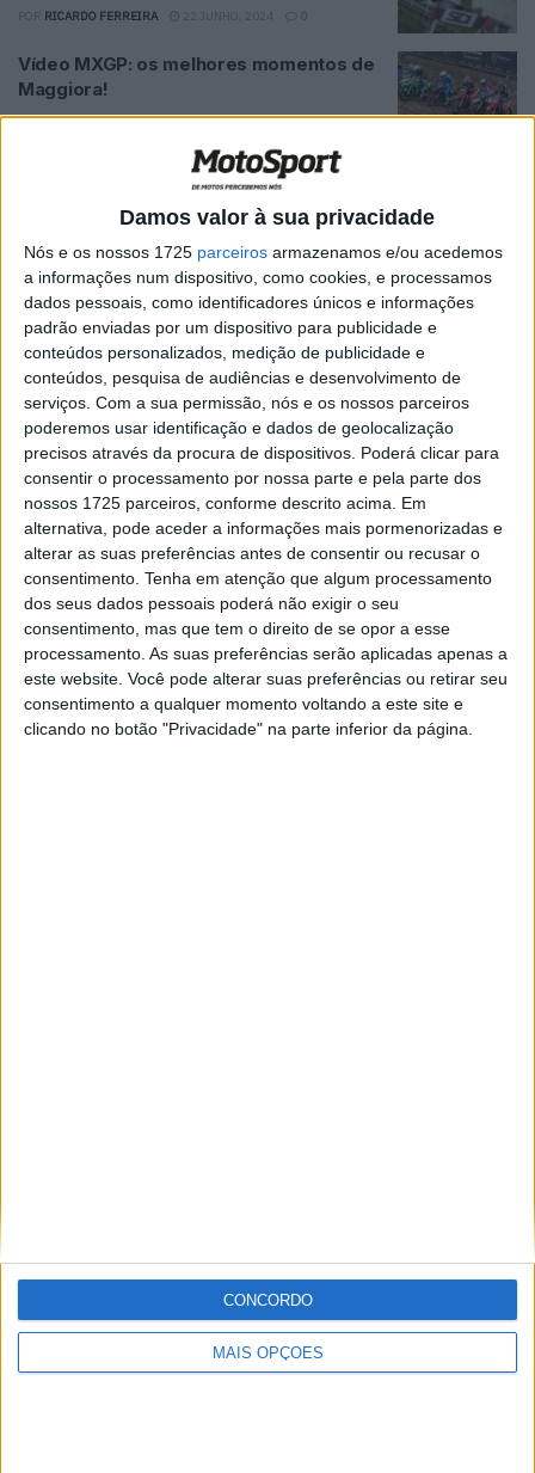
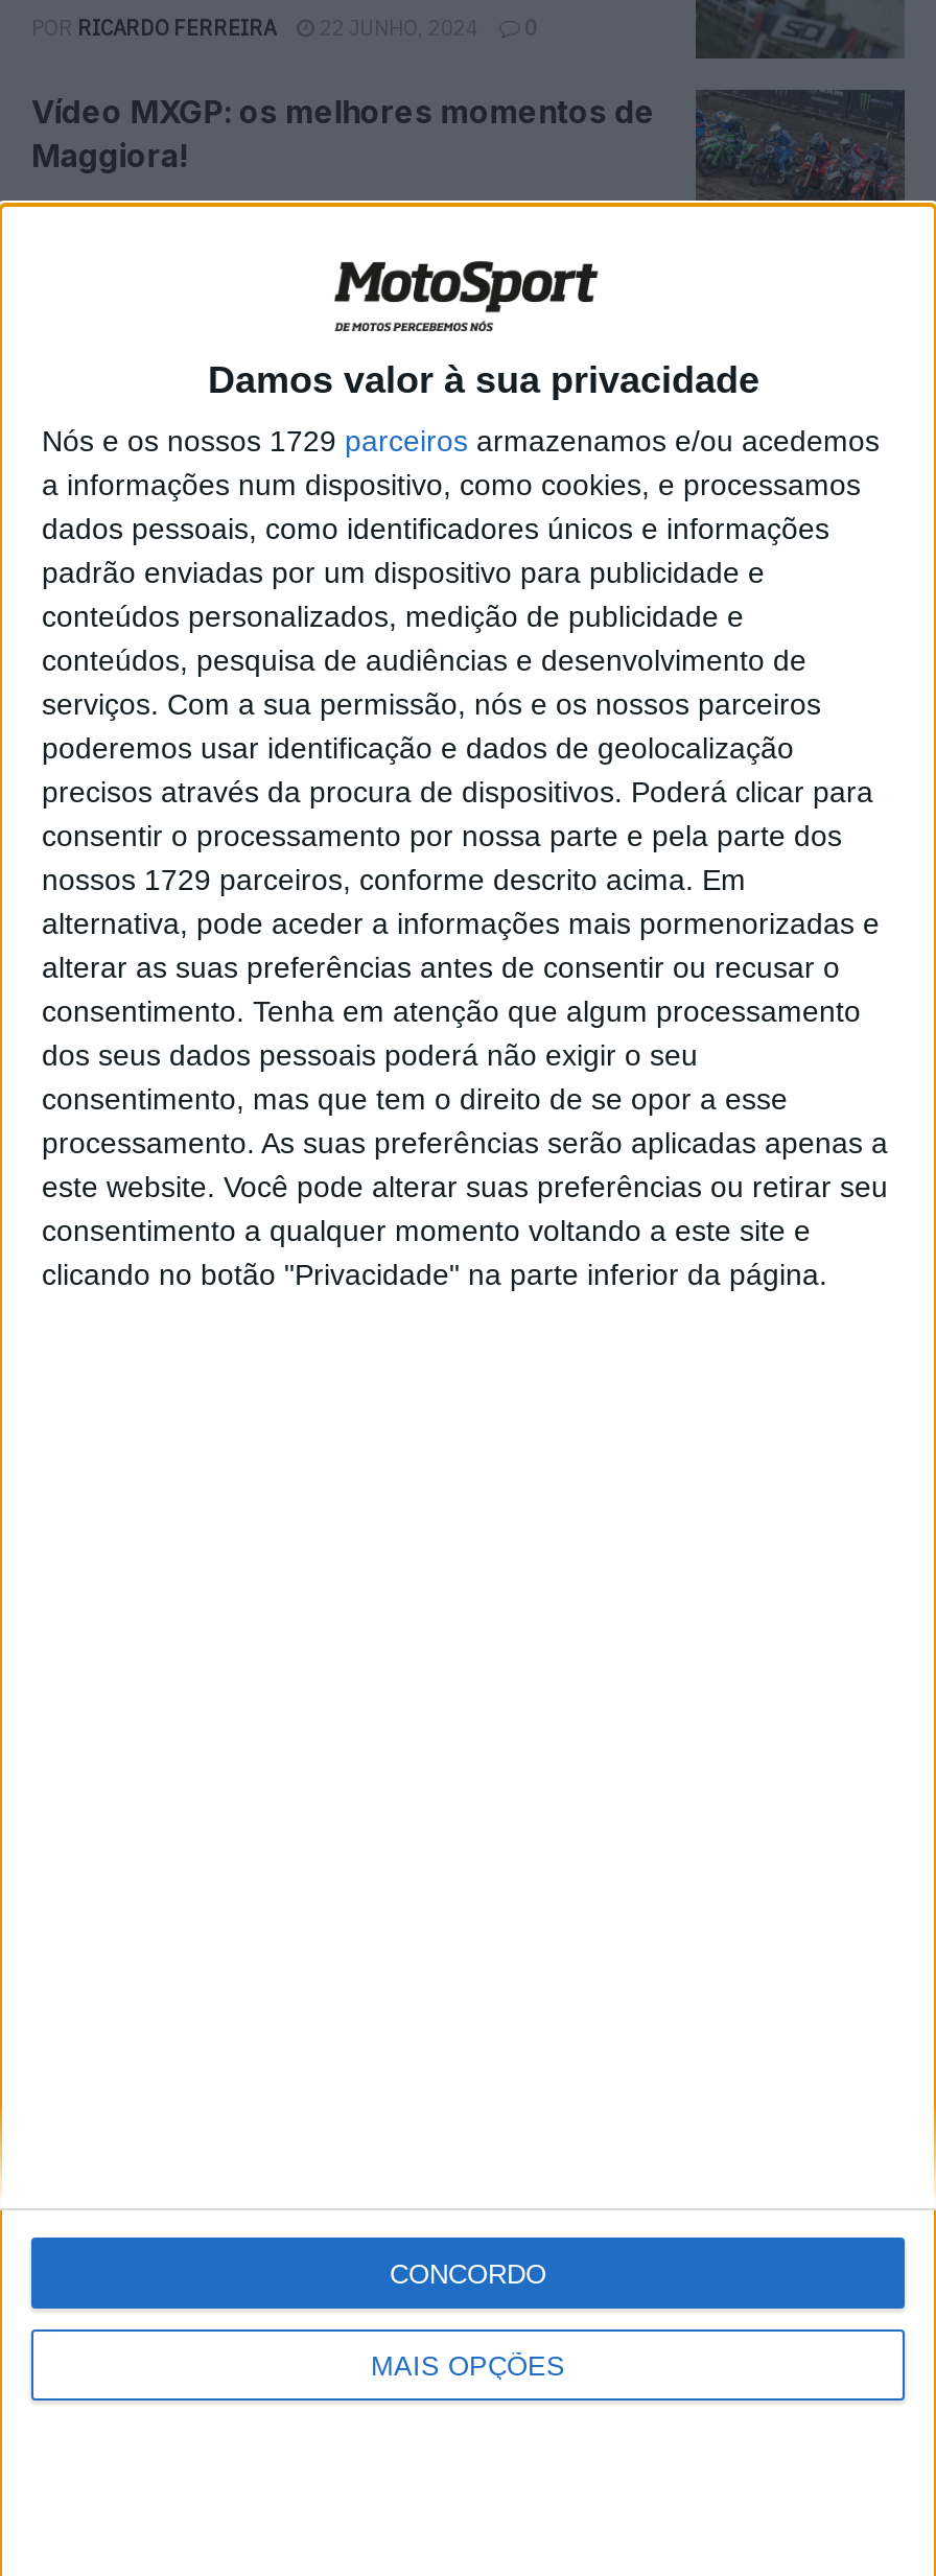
- Nós e os nossos 1725 parceiros armazenamos e/ou acedemos
+ Nós e os nossos 1729 parceiros armazenamos e/ou acedemos

- nossos 1725 parceiros, conforme descrito acima. Em
+ nossos 1729 parceiros, conforme descrito acima. Em
